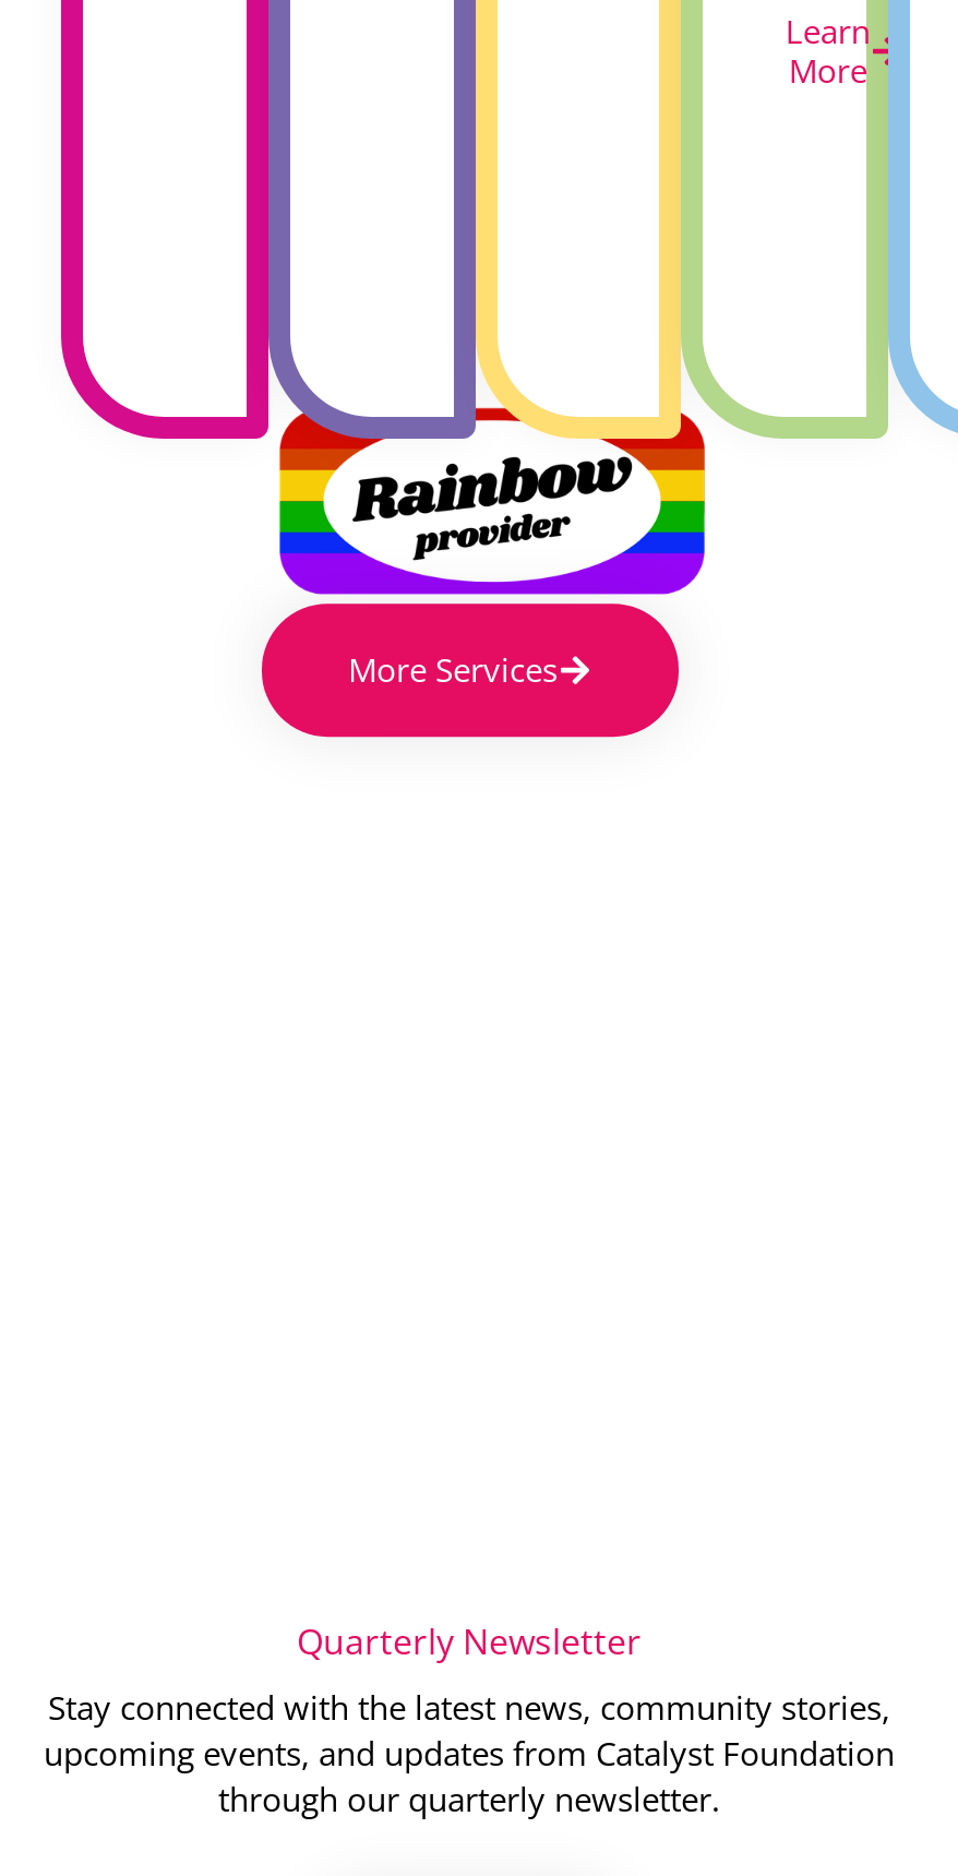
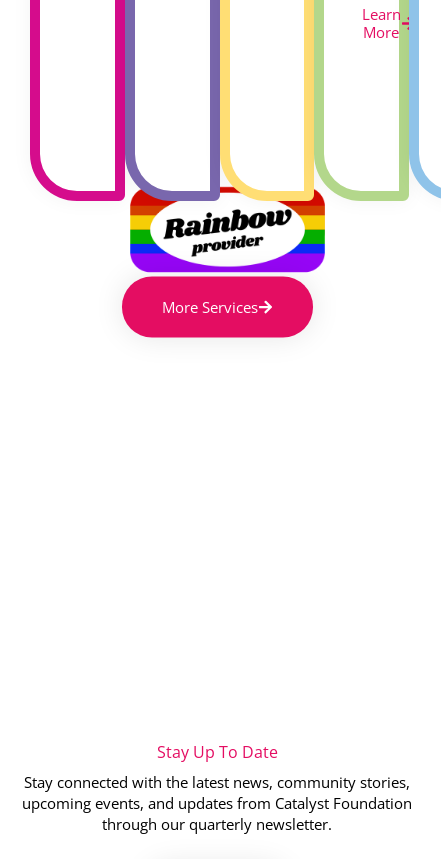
- Quarterly Newsletter
+ Stay Up To Date
